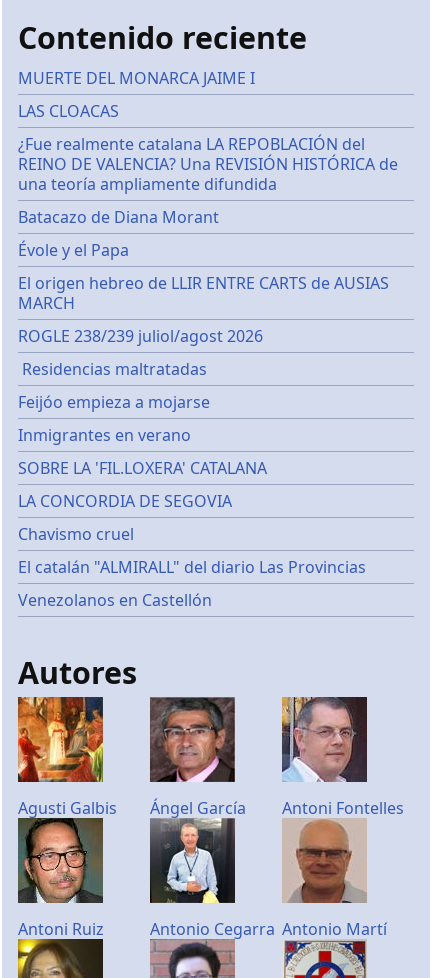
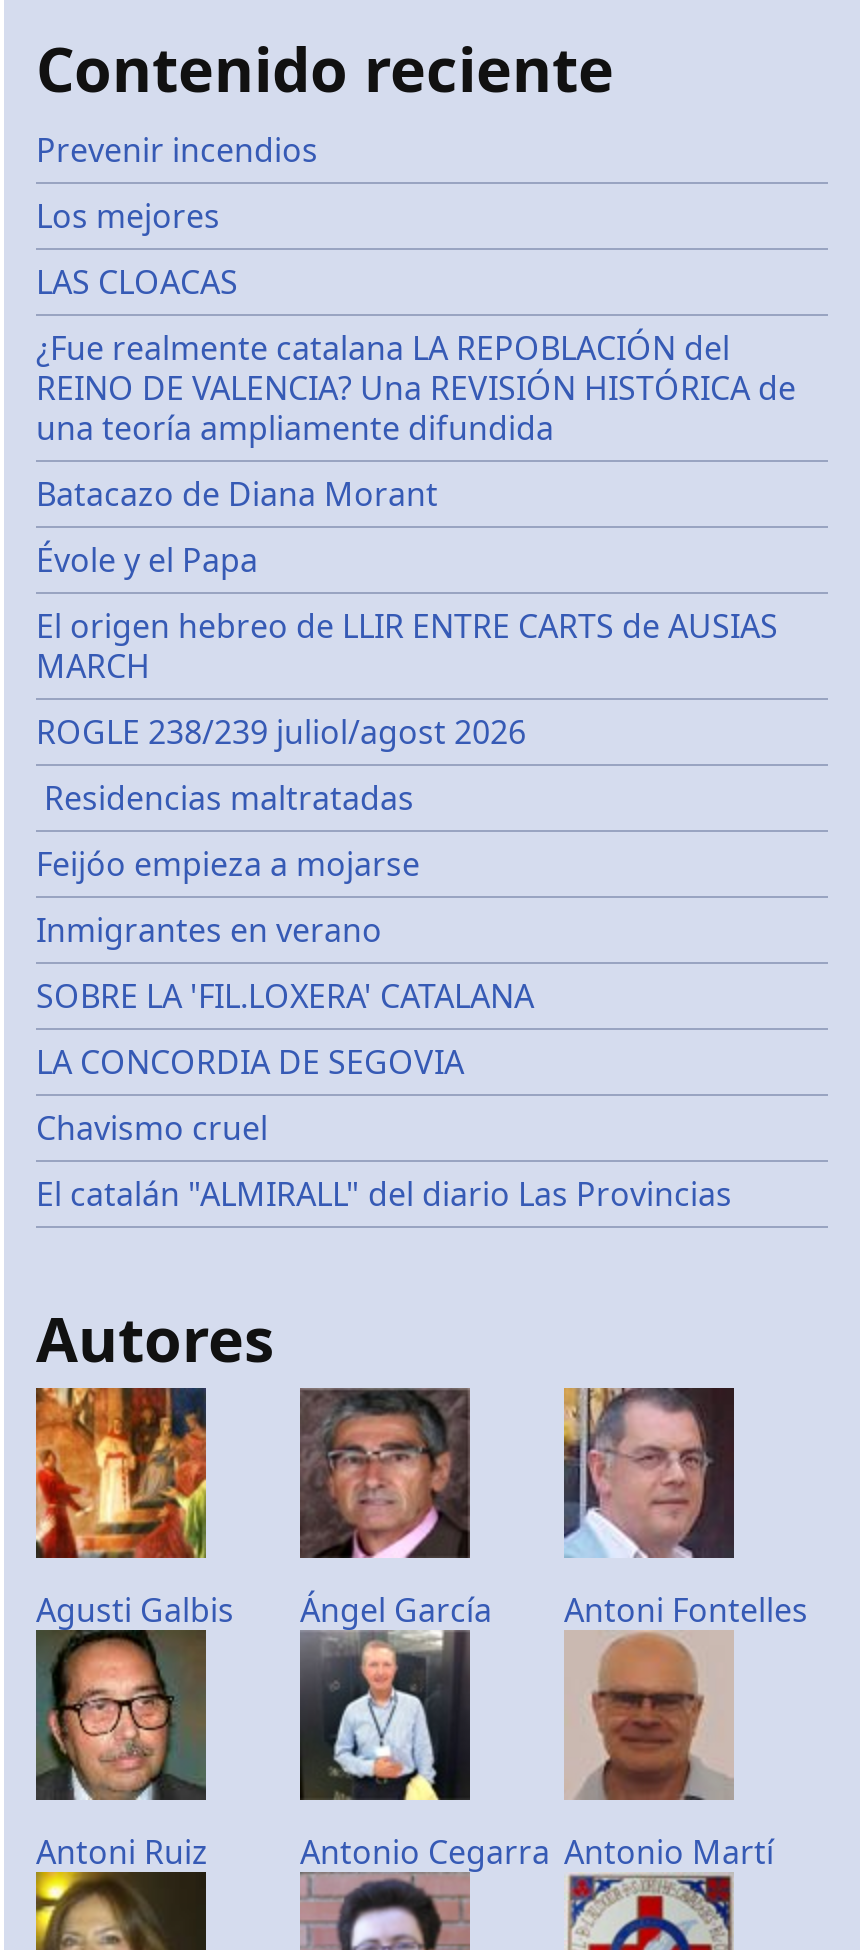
- MUERTE DEL MONARCA JAIME I
+ Prevenir incendios
+ Los mejores

moved down: LAS CLOACAS | ¿Fue realmente catalana LA REPOBLACIÓN del | REINO DE VALENCIA? Una REVISIÓN HISTÓRICA de | ... | Chavismo cruel | El catalán "ALMIRALL" del diario Las Provincias

- Venezolanos en Castellón
